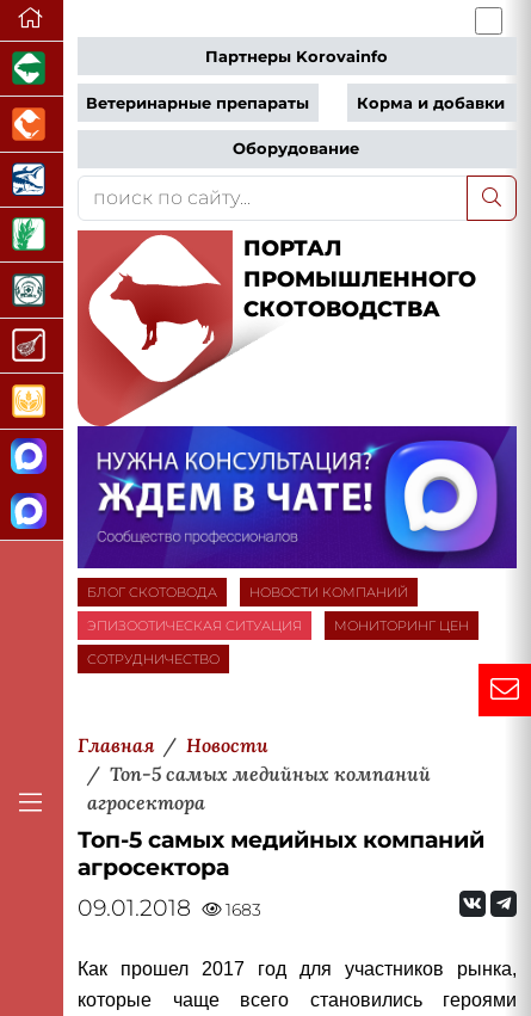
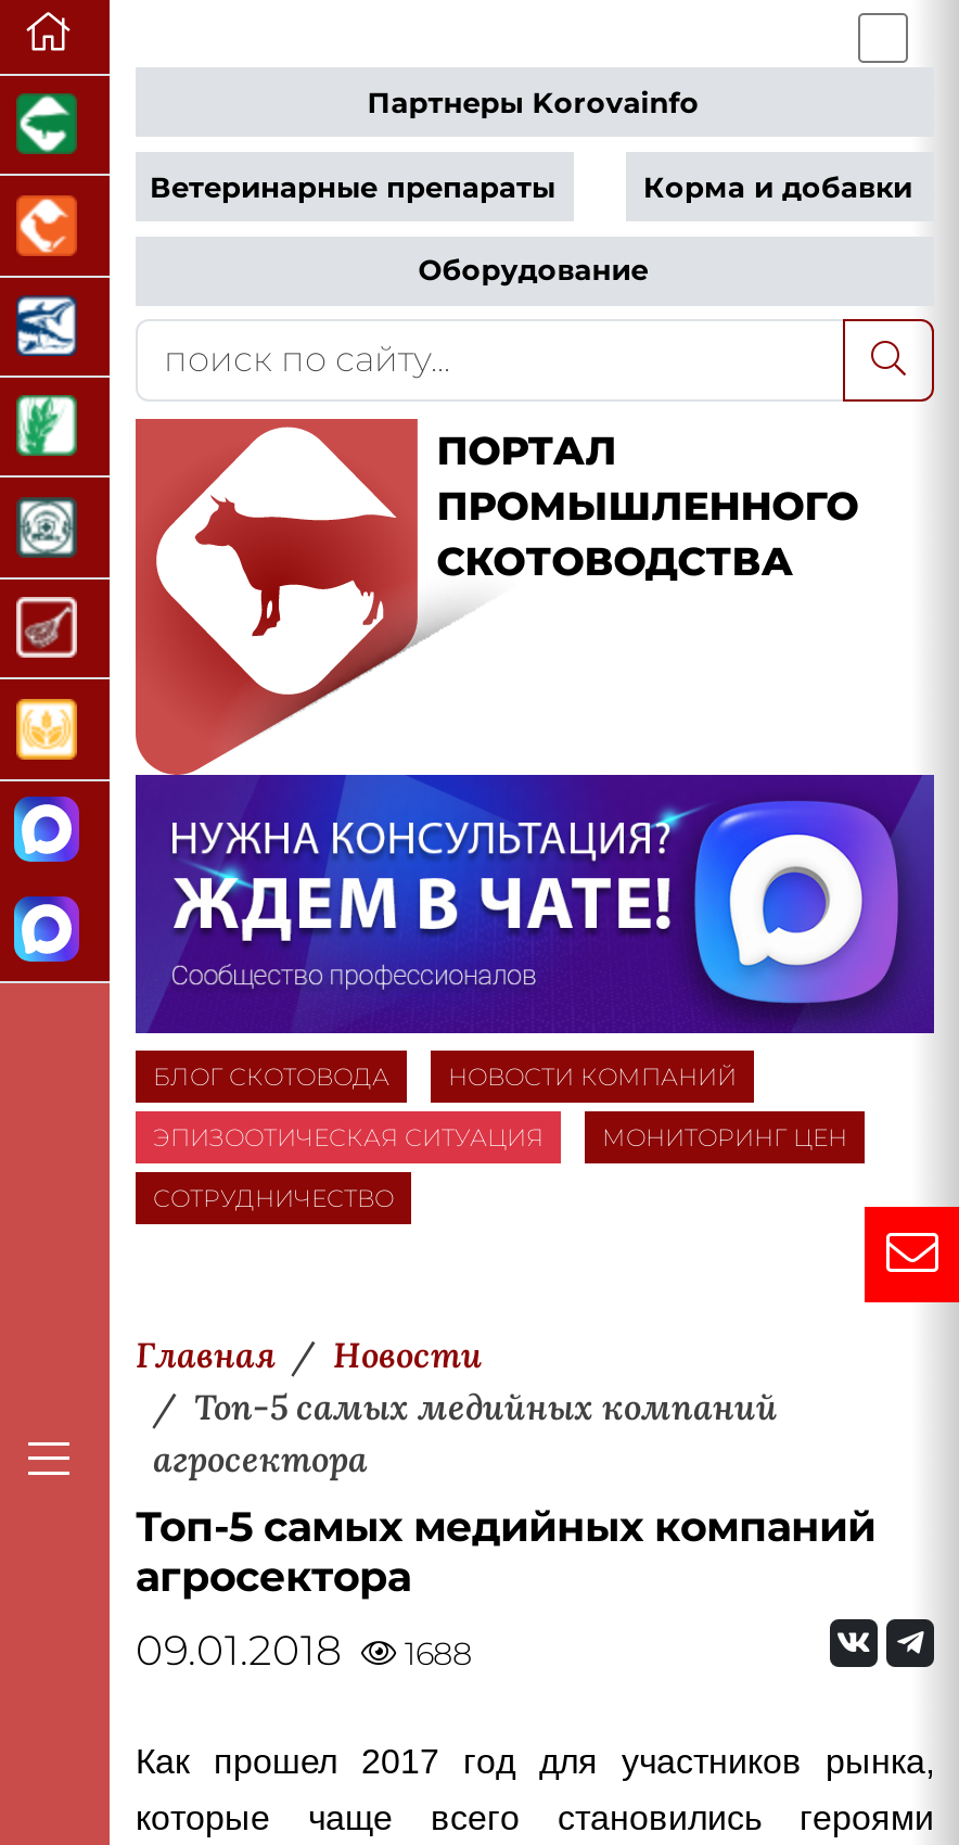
- 09.01.2018 1683
+ 09.01.2018 1688
